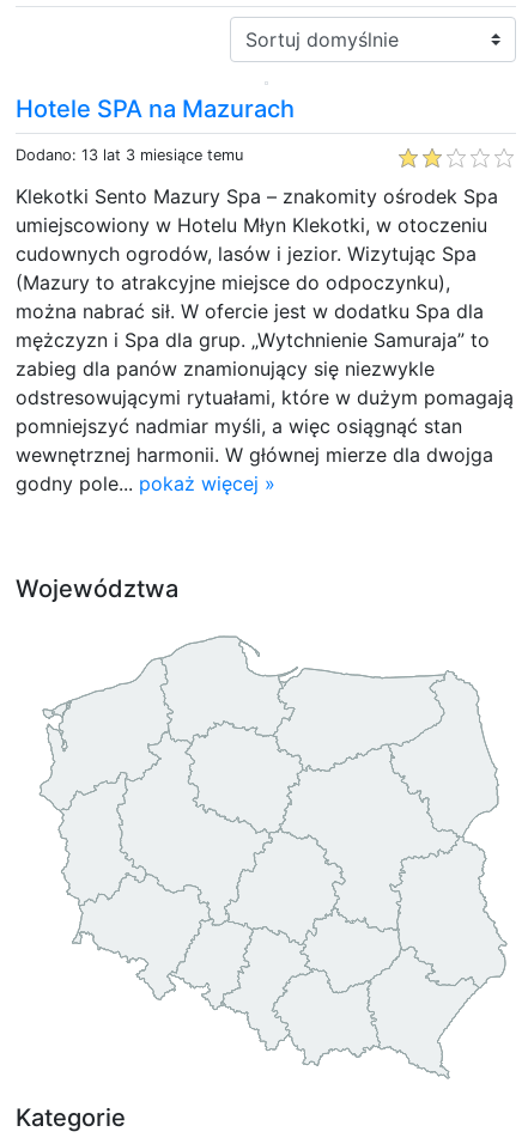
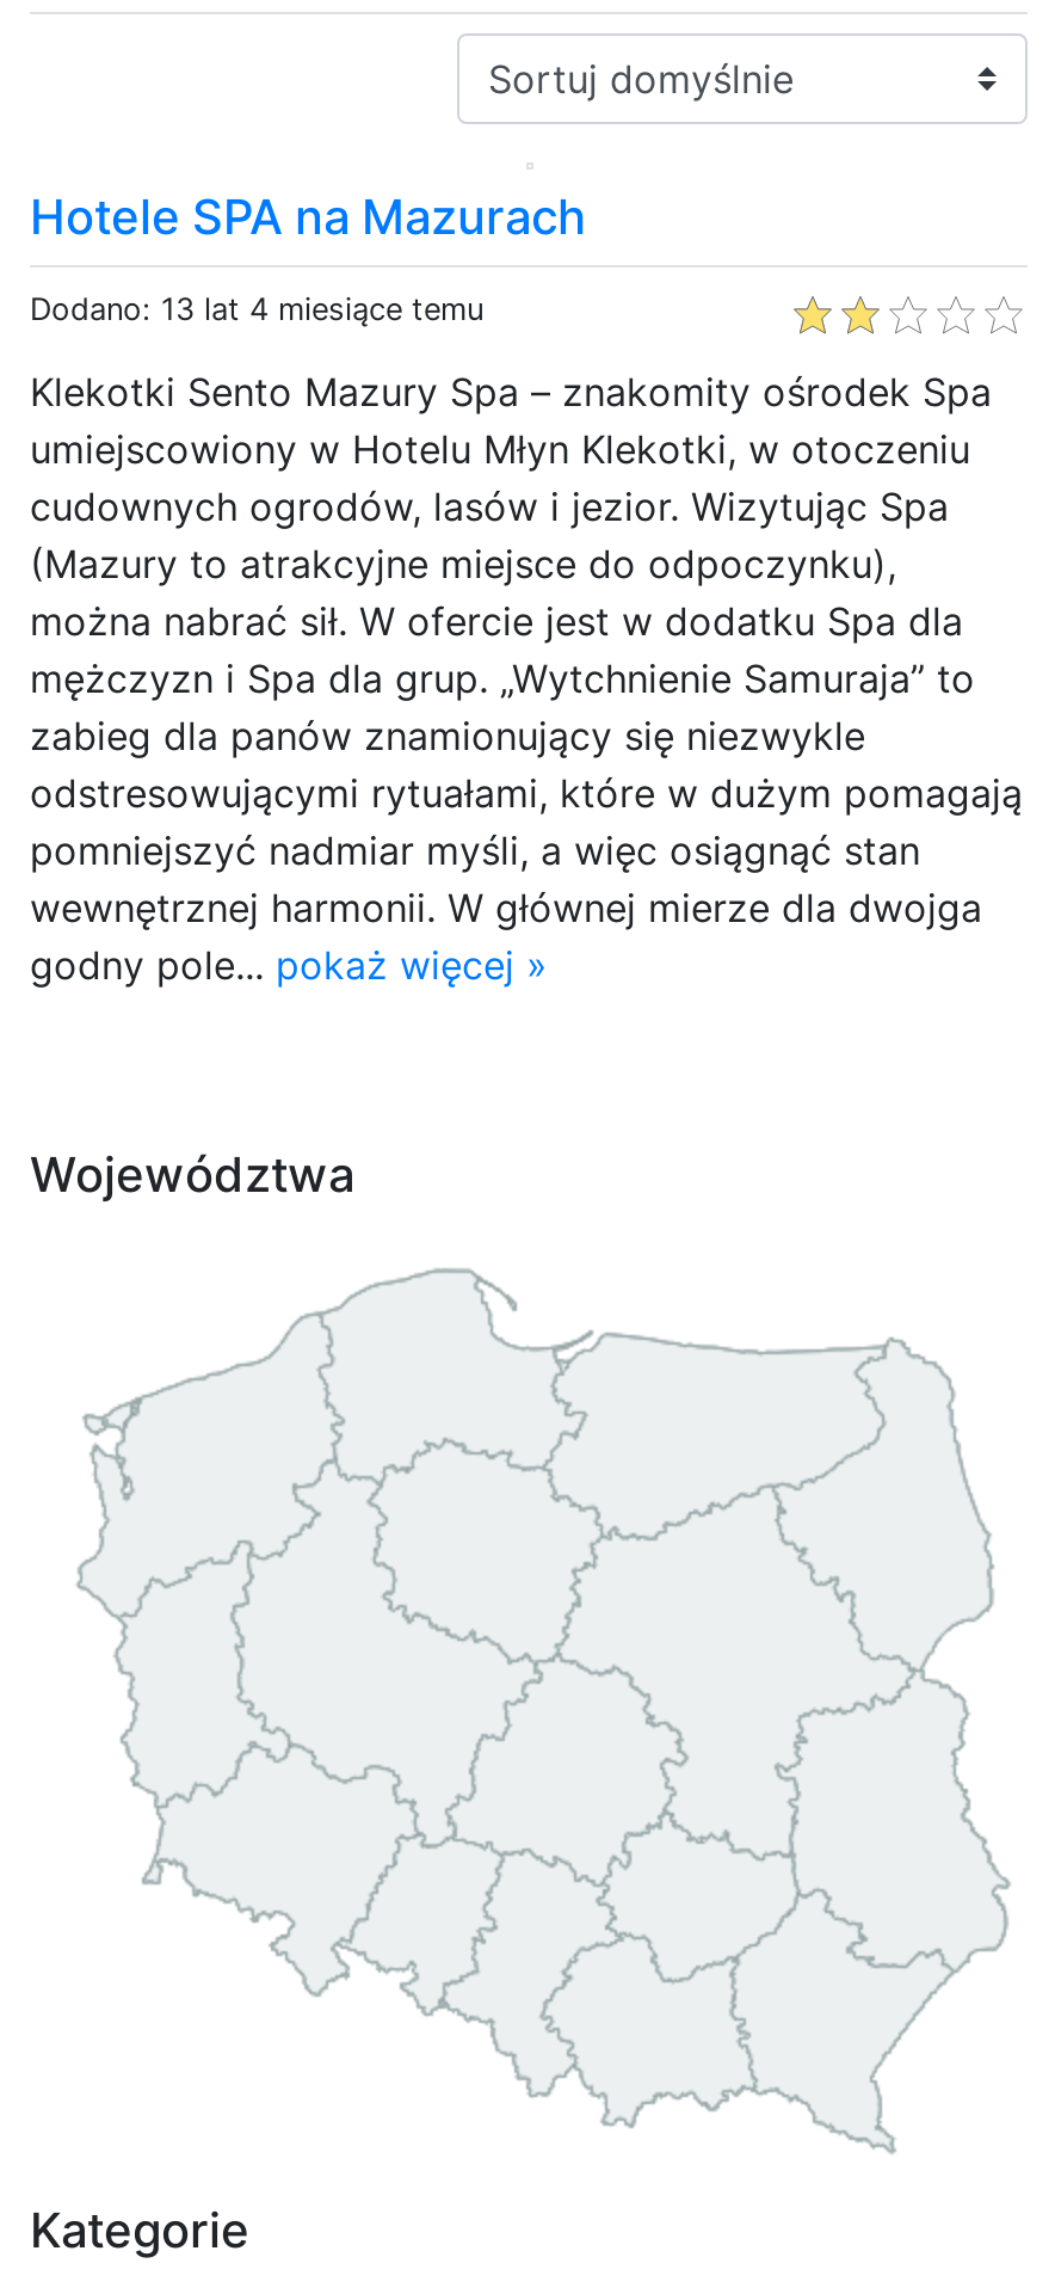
- Dodano: 13 lat 3 miesiące temu
+ Dodano: 13 lat 4 miesiące temu
